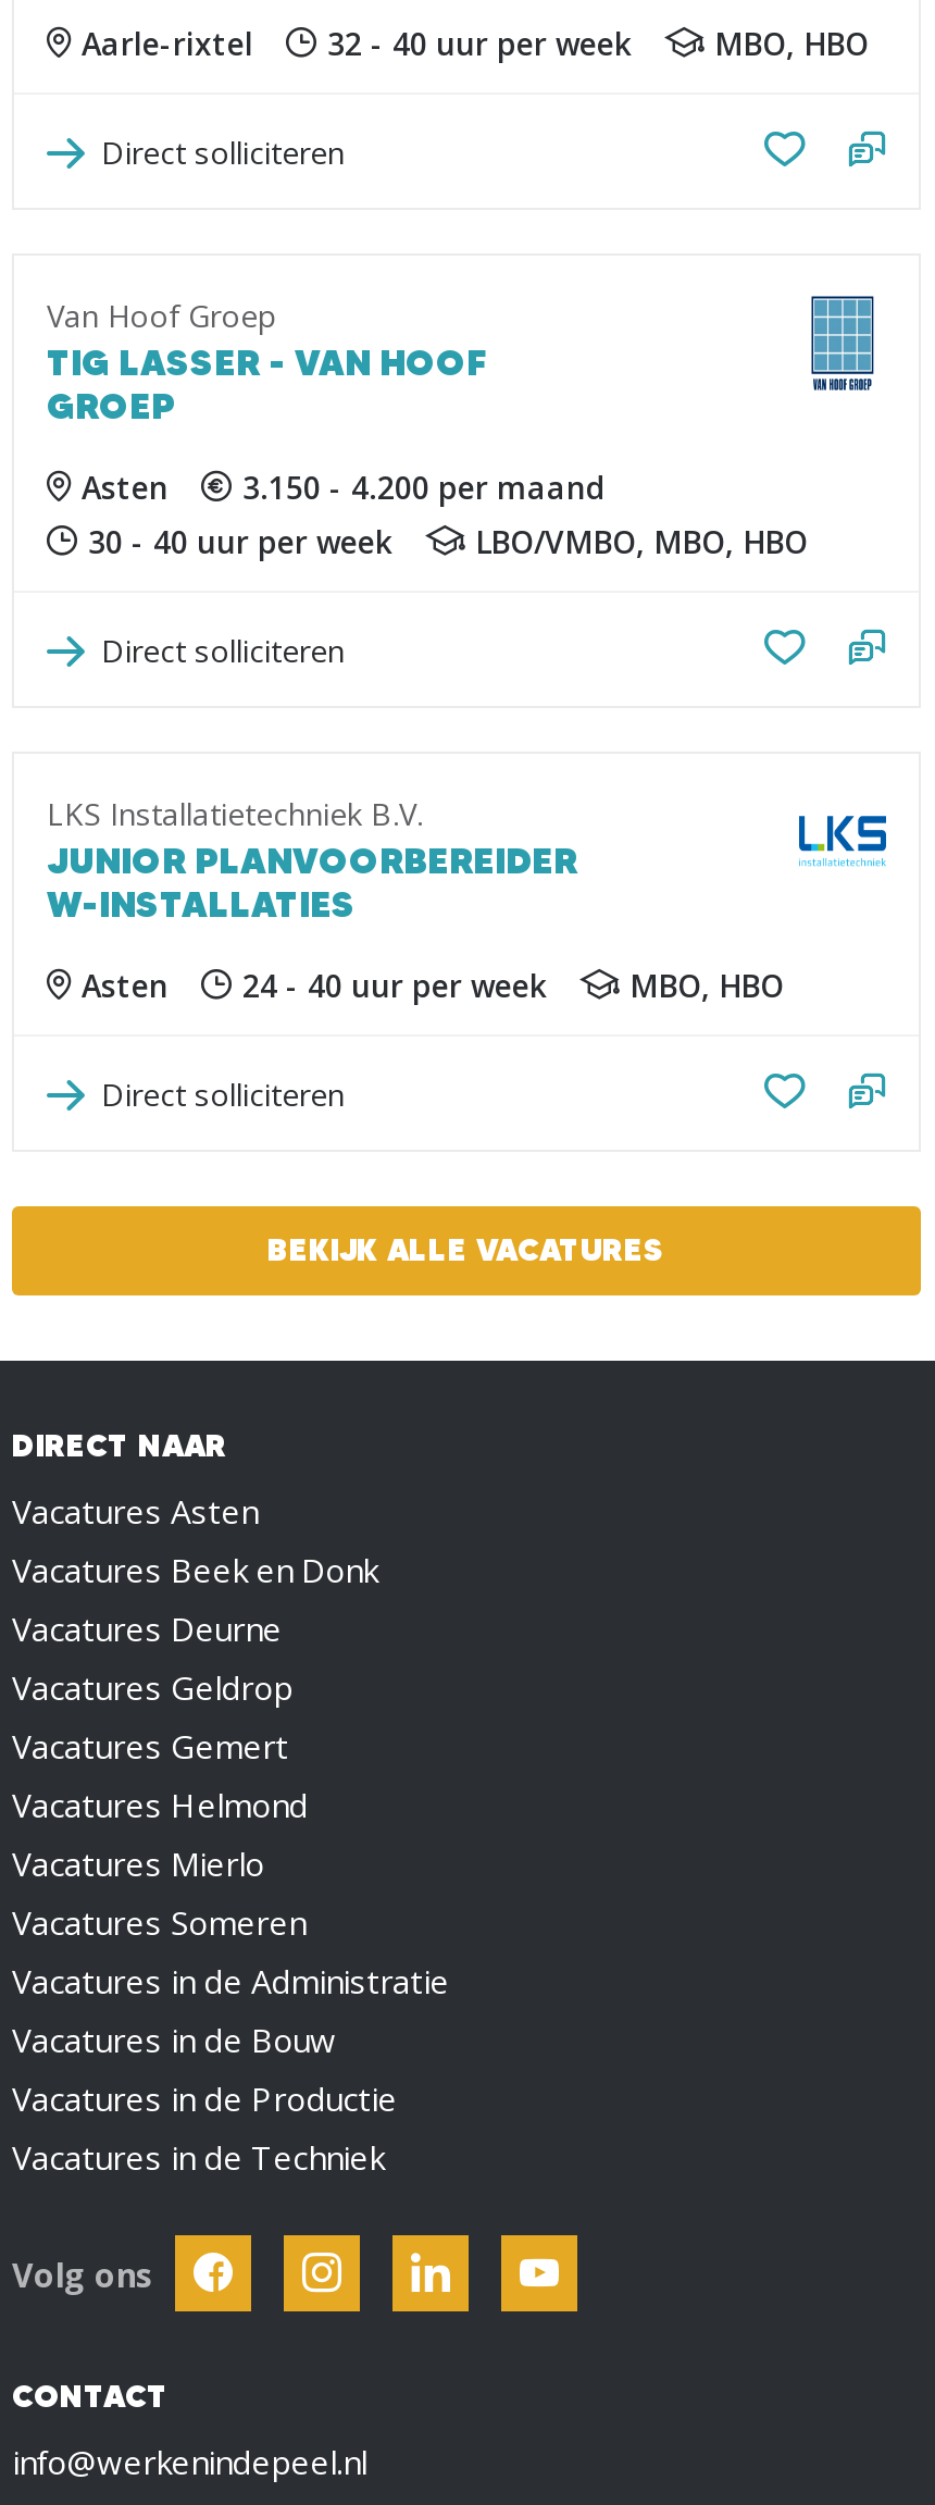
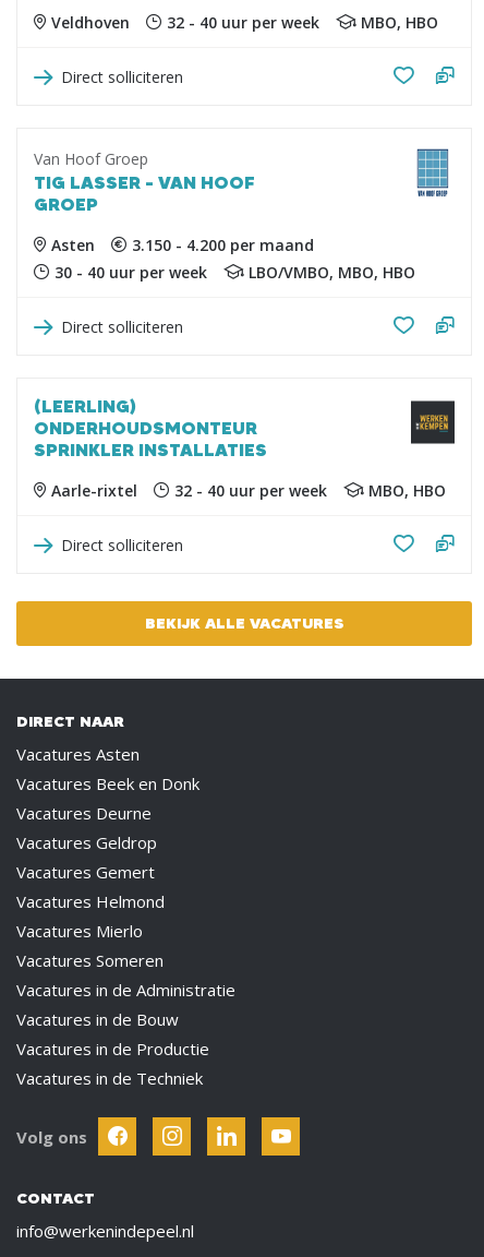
- Aarle-rixtel
+ Veldhoven

- LKS Installatietechniek B.V.
- JUNIOR PLANVOORBEREIDER
- W-INSTALLATIES
+ (LEERLING)
+ ONDERHOUDSMONTEUR
+ SPRINKLER INSTALLATIES

- [image]
+ [image]

- Asten
- 24 - 40 uur per week
+ Aarle-rixtel
+ 32 - 40 uur per week
